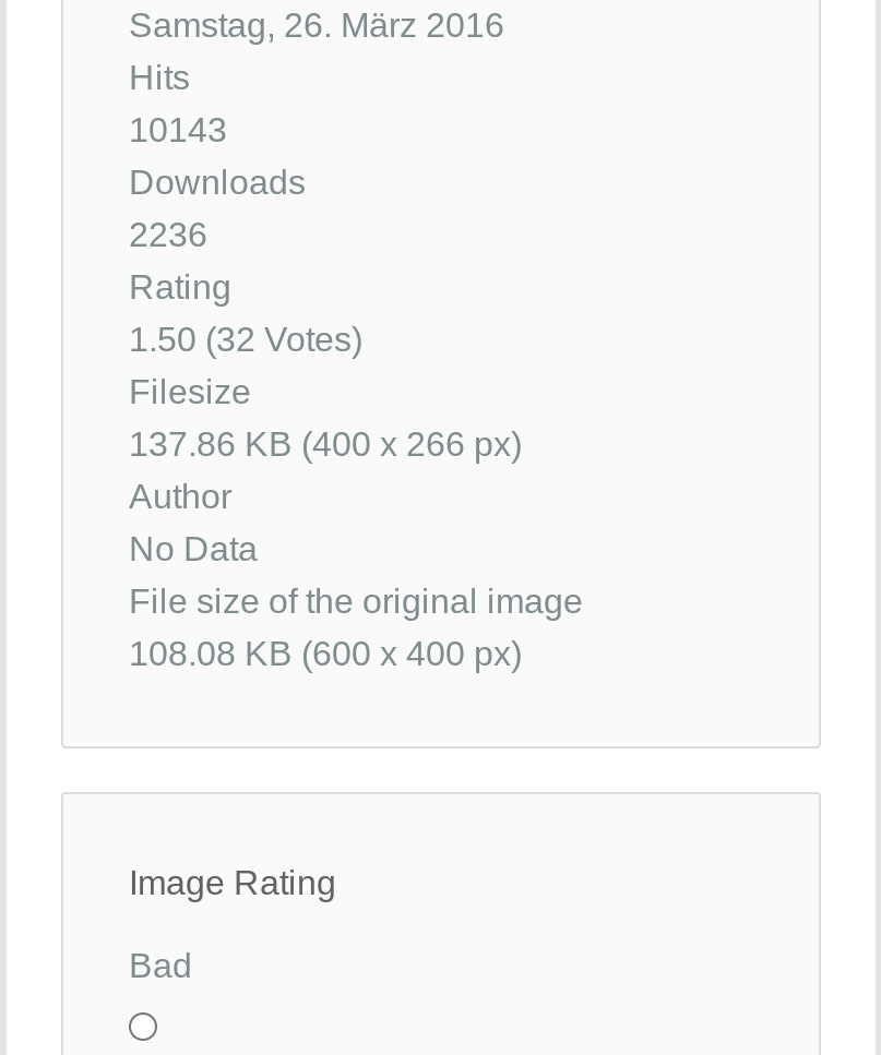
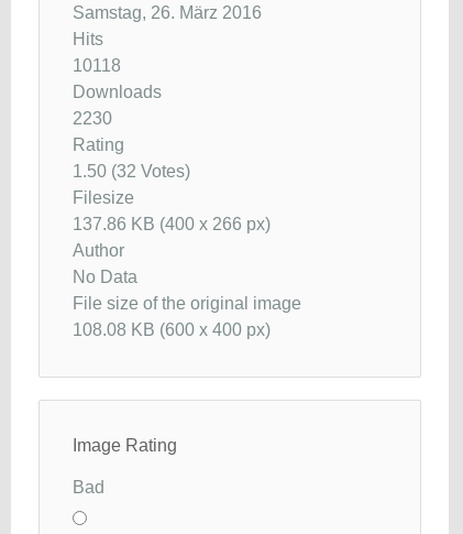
- 10143
+ 10118

- 2236
+ 2230
